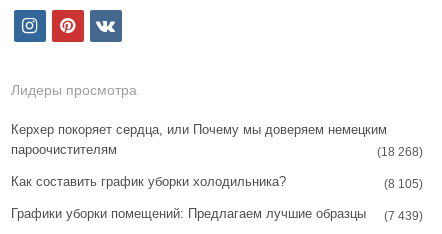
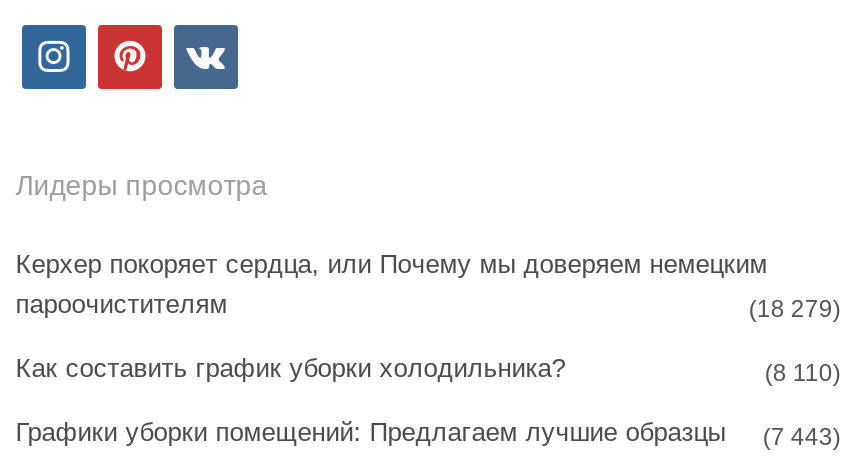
- (18 268)
+ (18 279)

- (8 105)
+ (8 110)

- (7 439)
+ (7 443)
